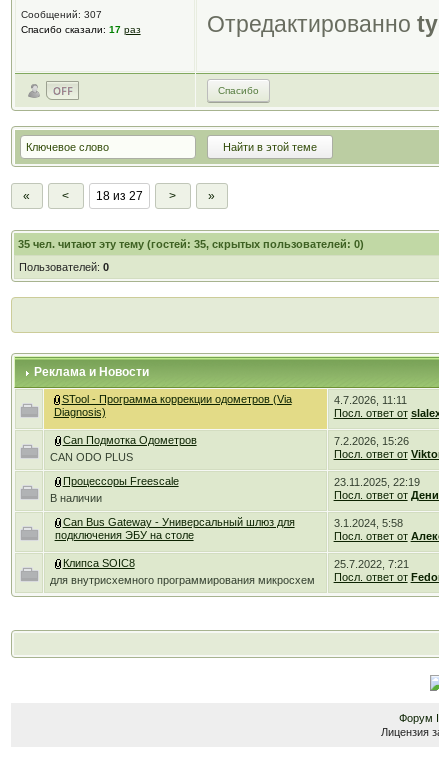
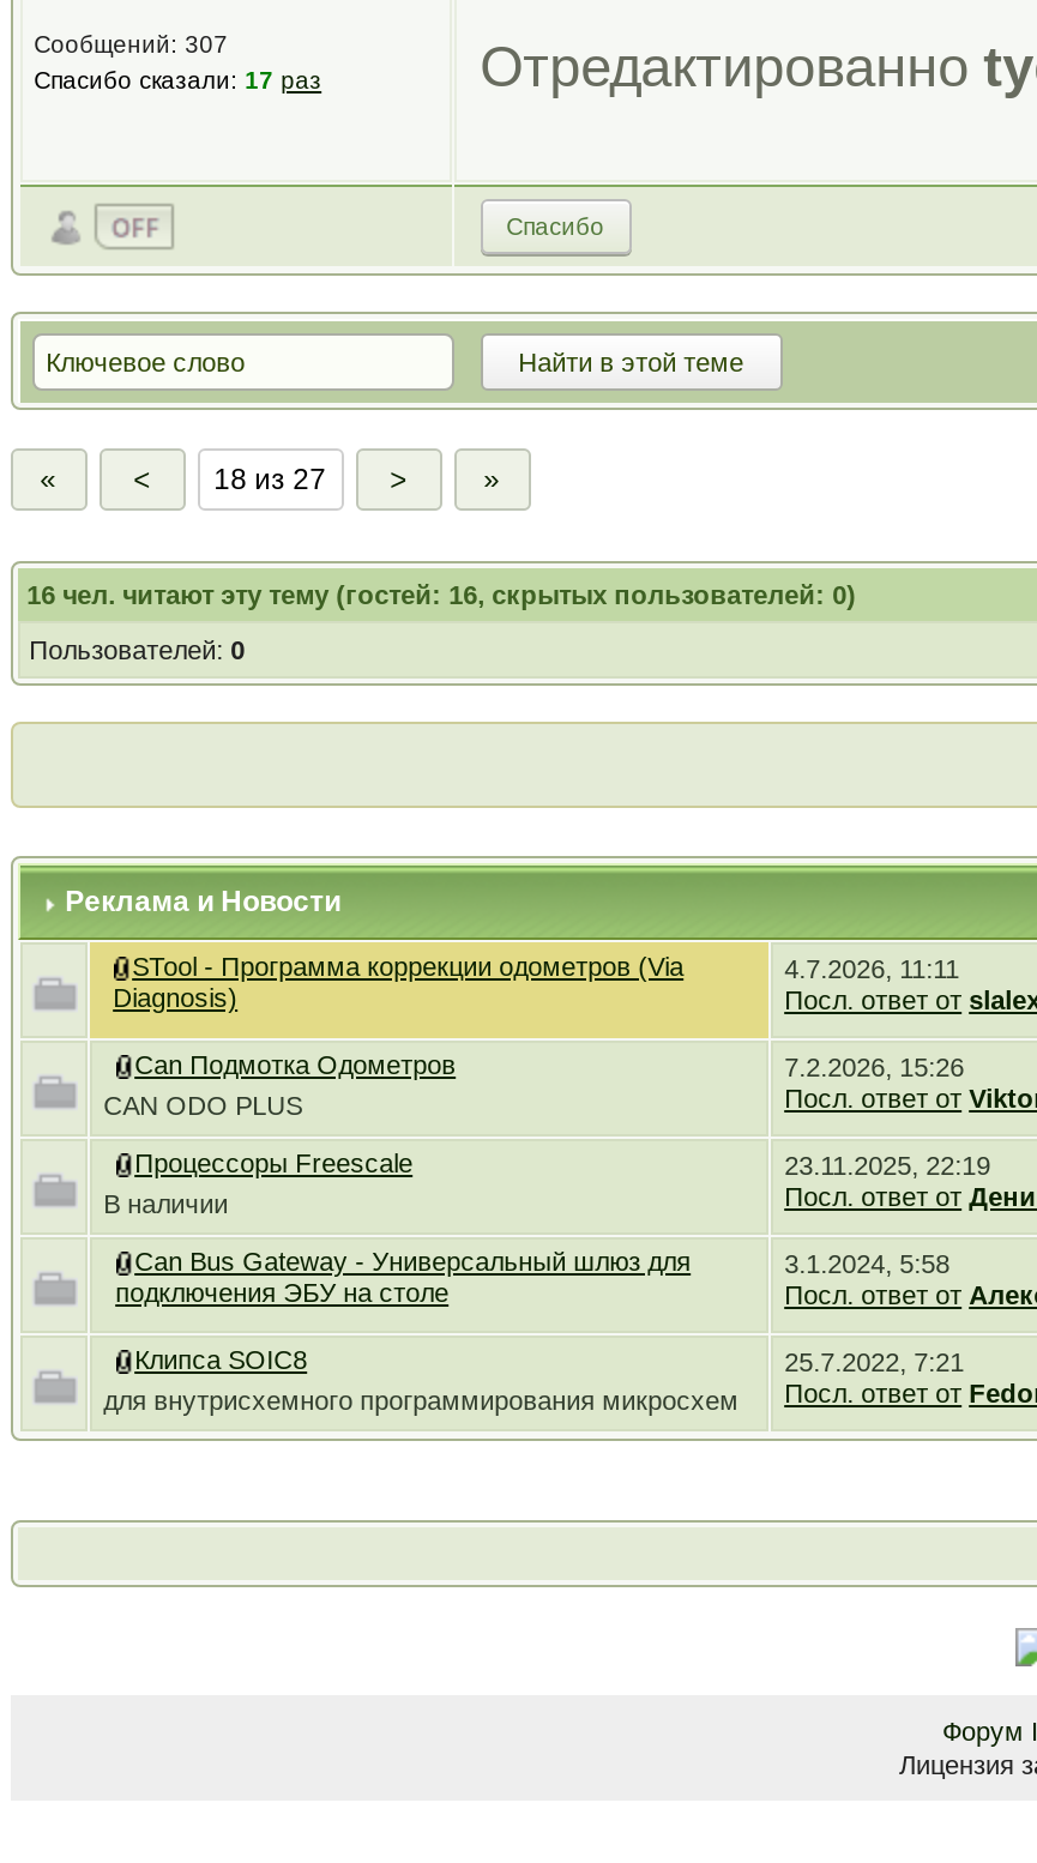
- 35 чел. читают эту тему (гостей: 35, скрытых пользователей: 0)
+ 16 чел. читают эту тему (гостей: 16, скрытых пользователей: 0)
